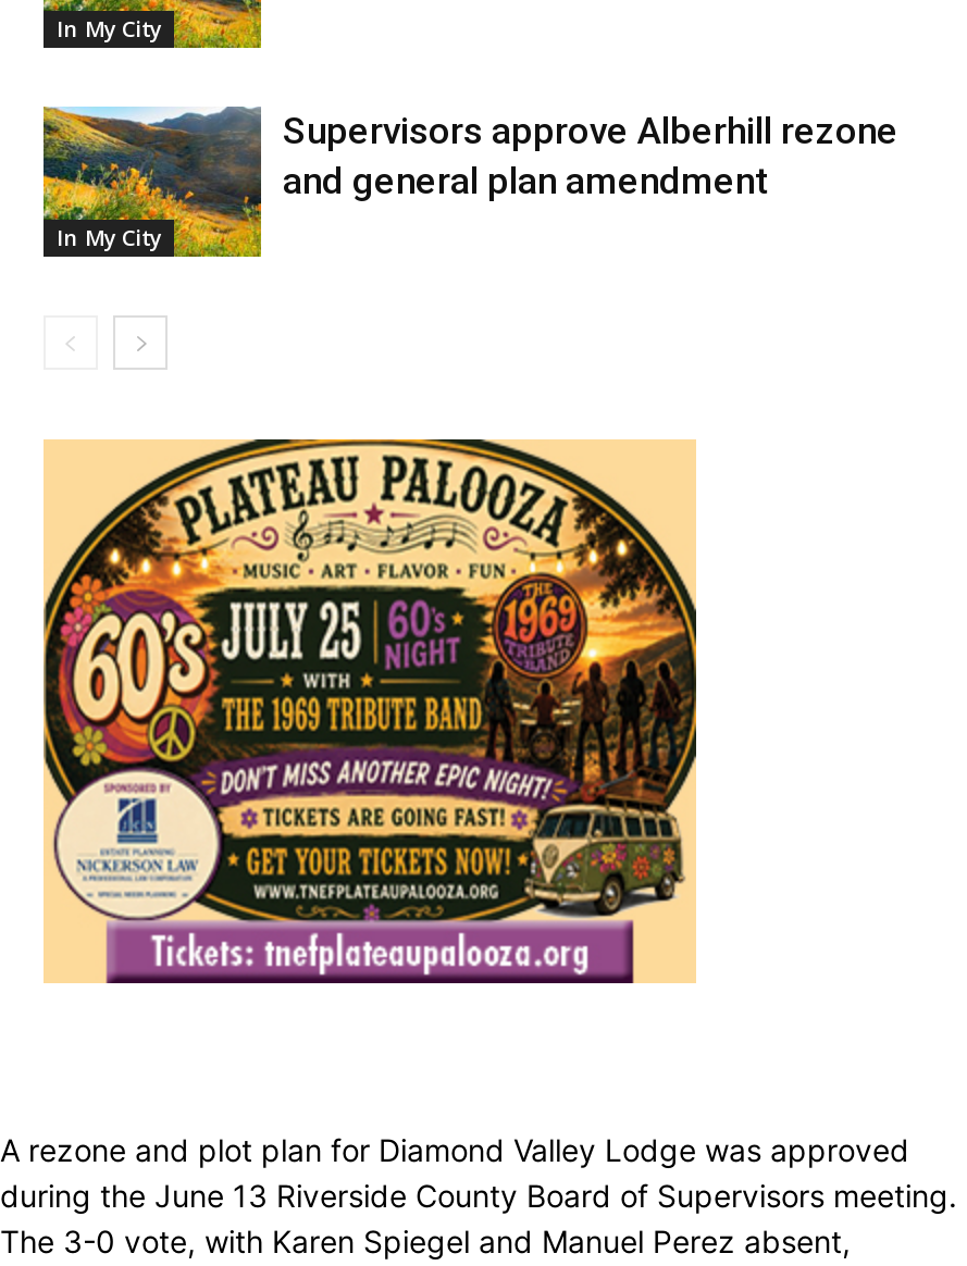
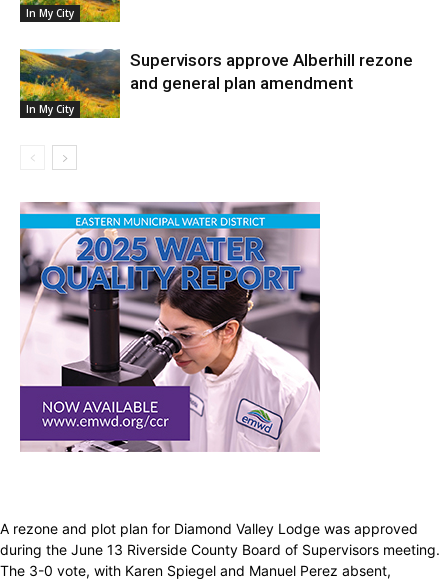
- [image]
+ [image]
